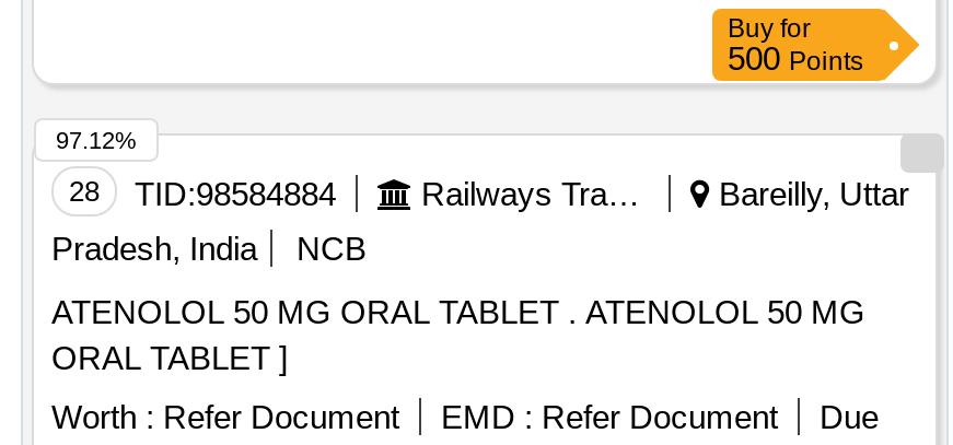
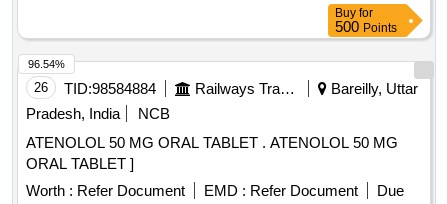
- 97.12%
+ 96.54%

- 28 TID:98584884
+ 26 TID:98584884
